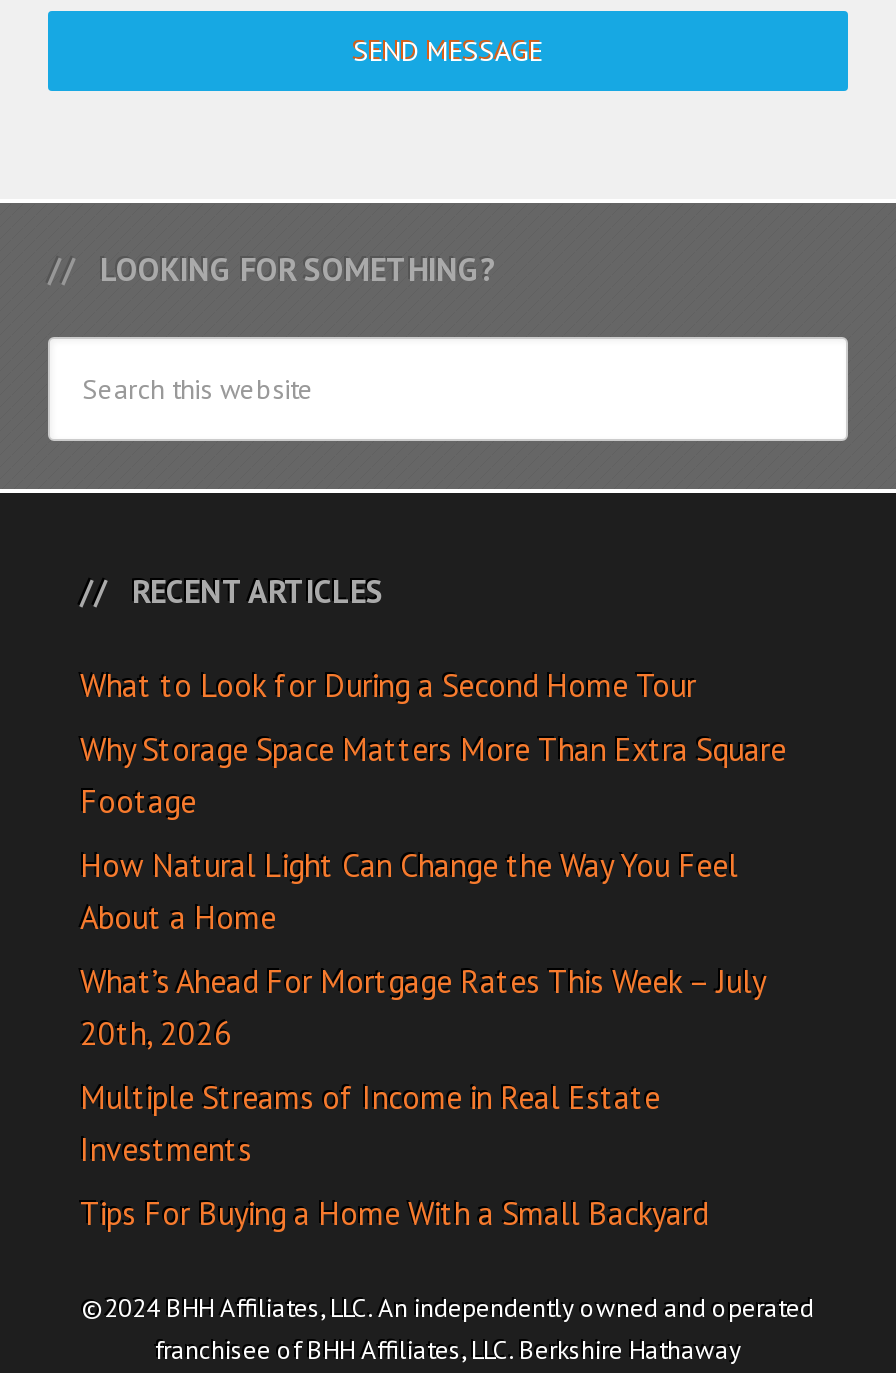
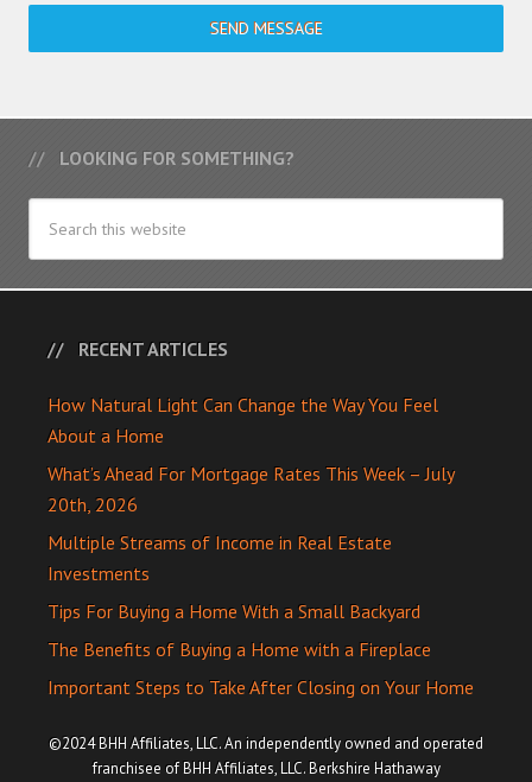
- What to Look for During a Second Home Tour
- Why Storage Space Matters More Than Extra Square
- Footage

moved up: How Natural Light Can Change the Way You Feel | About a Home | What’s Ahead For Mortgage Rates This Week – July | 20th, 2026 | Multiple Streams of Income in Real Estate | Investments | Tips For Buying a Home With a Small Backyard

+ The Benefits of Buying a Home with a Fireplace
+ Important Steps to Take After Closing on Your Home
